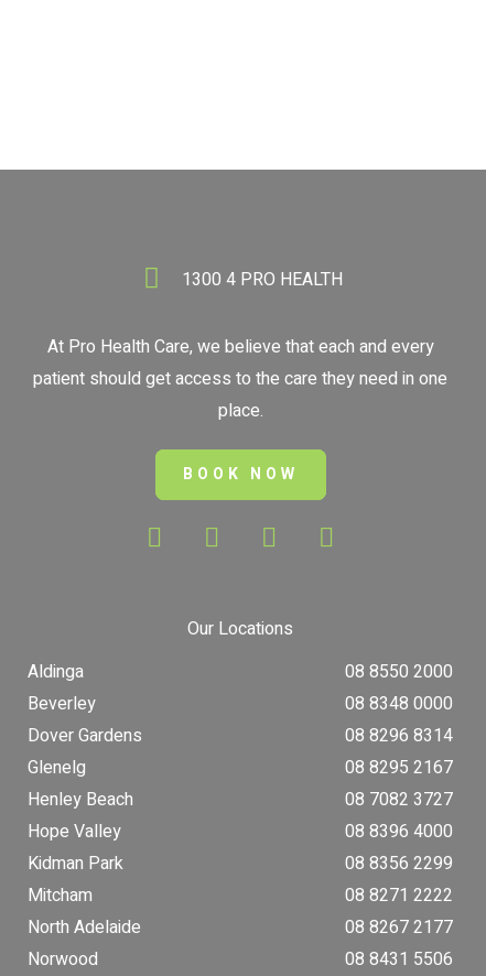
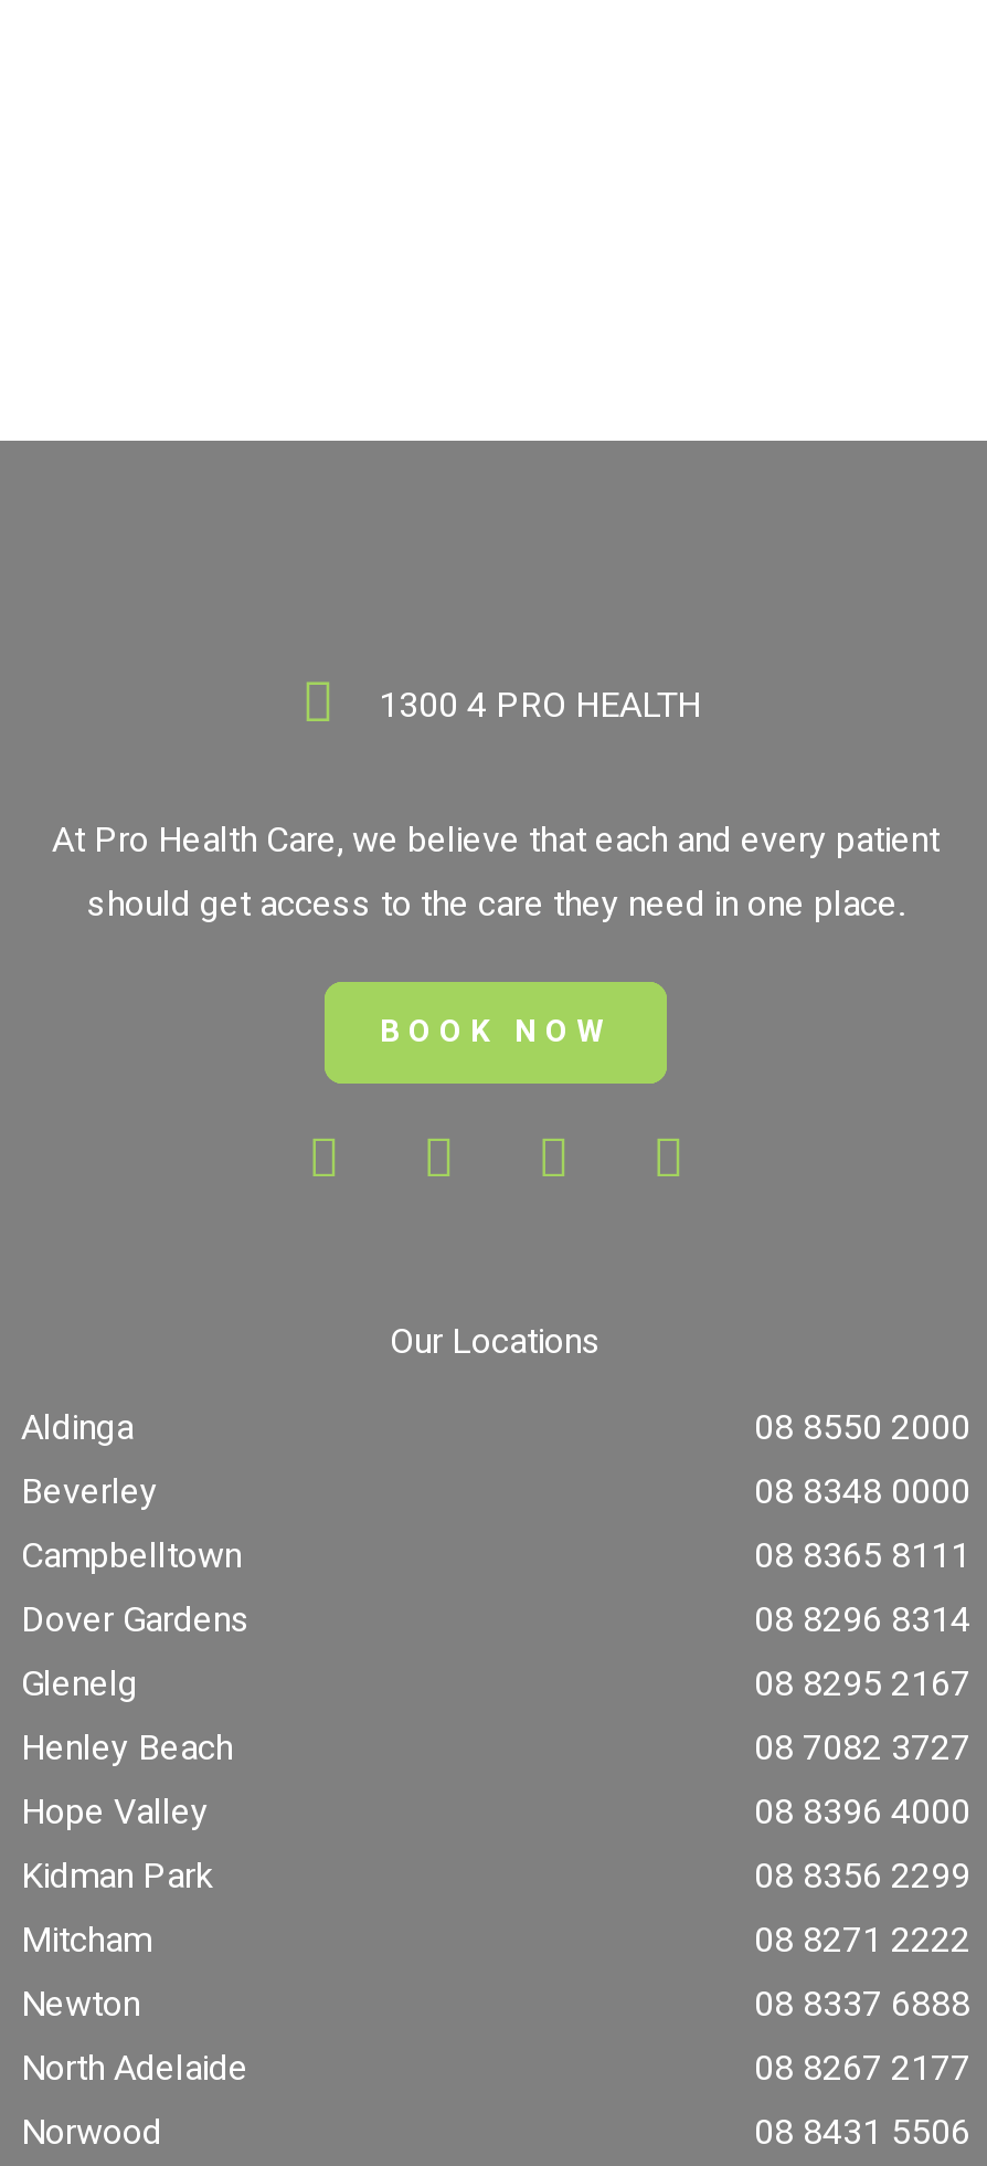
+ Campbelltown
+ 08 8365 8111

+ Newton
+ 08 8337 6888
